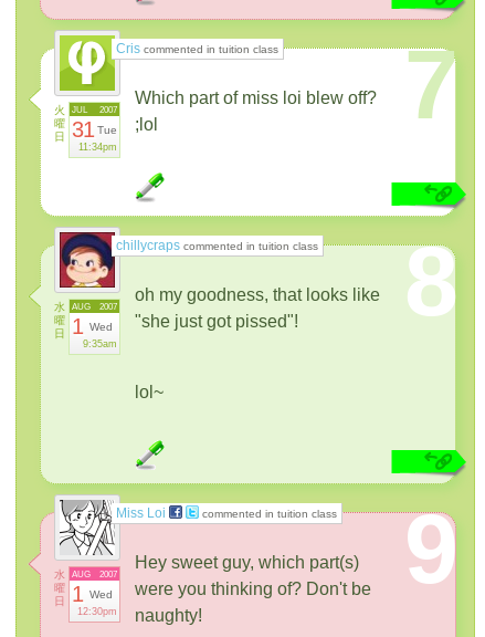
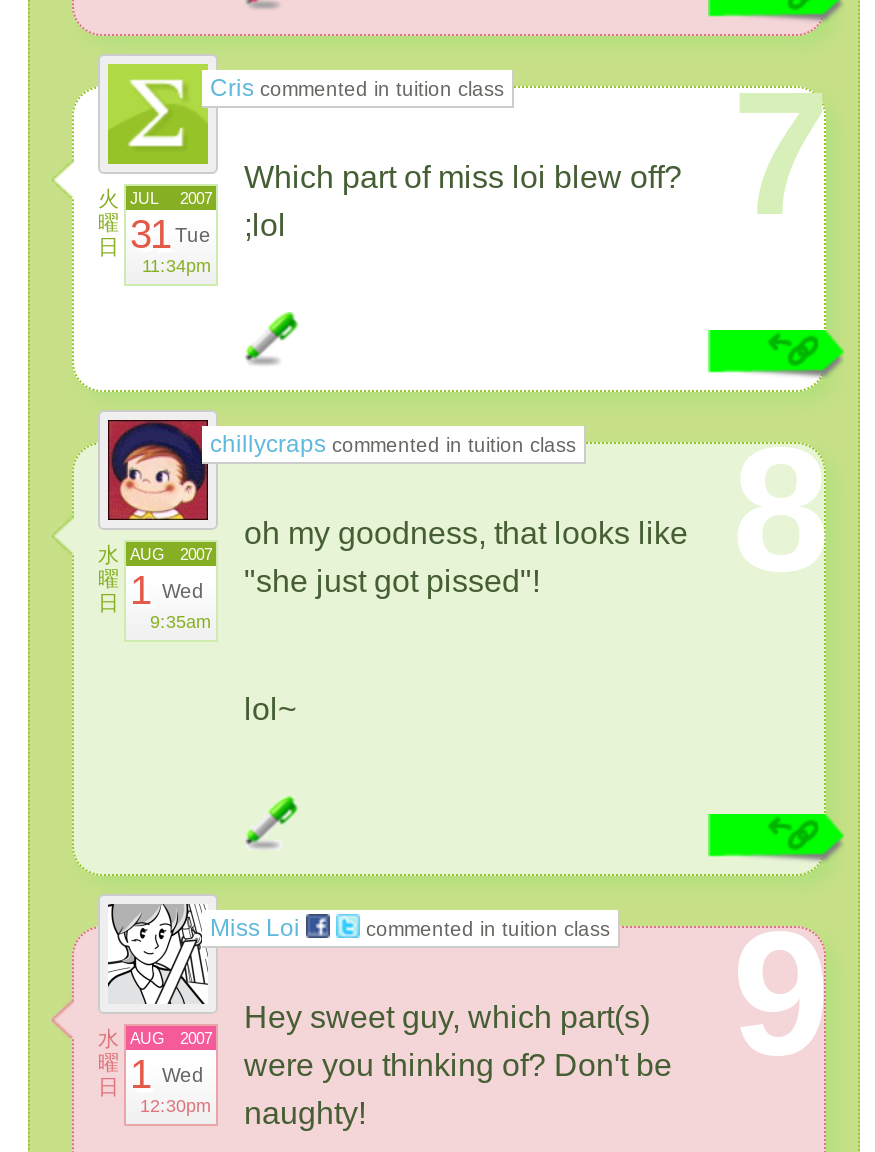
- [image]
+ [image]
